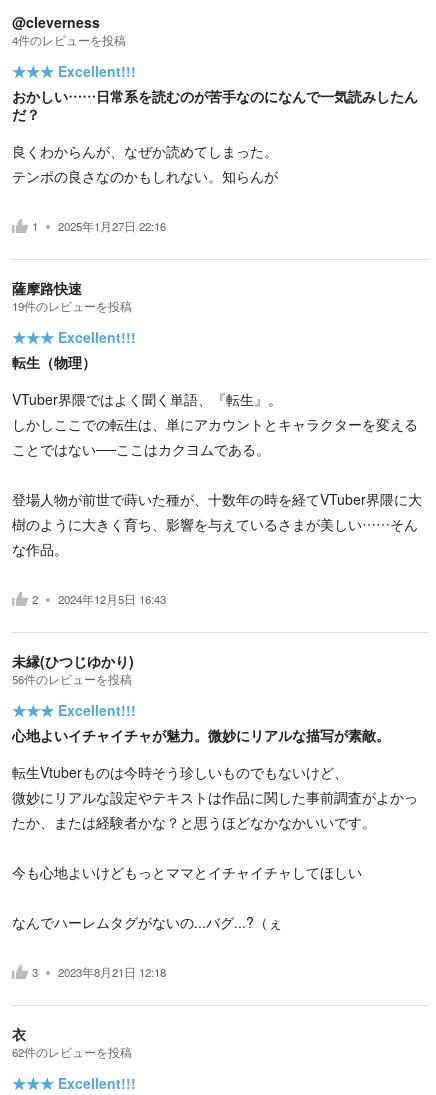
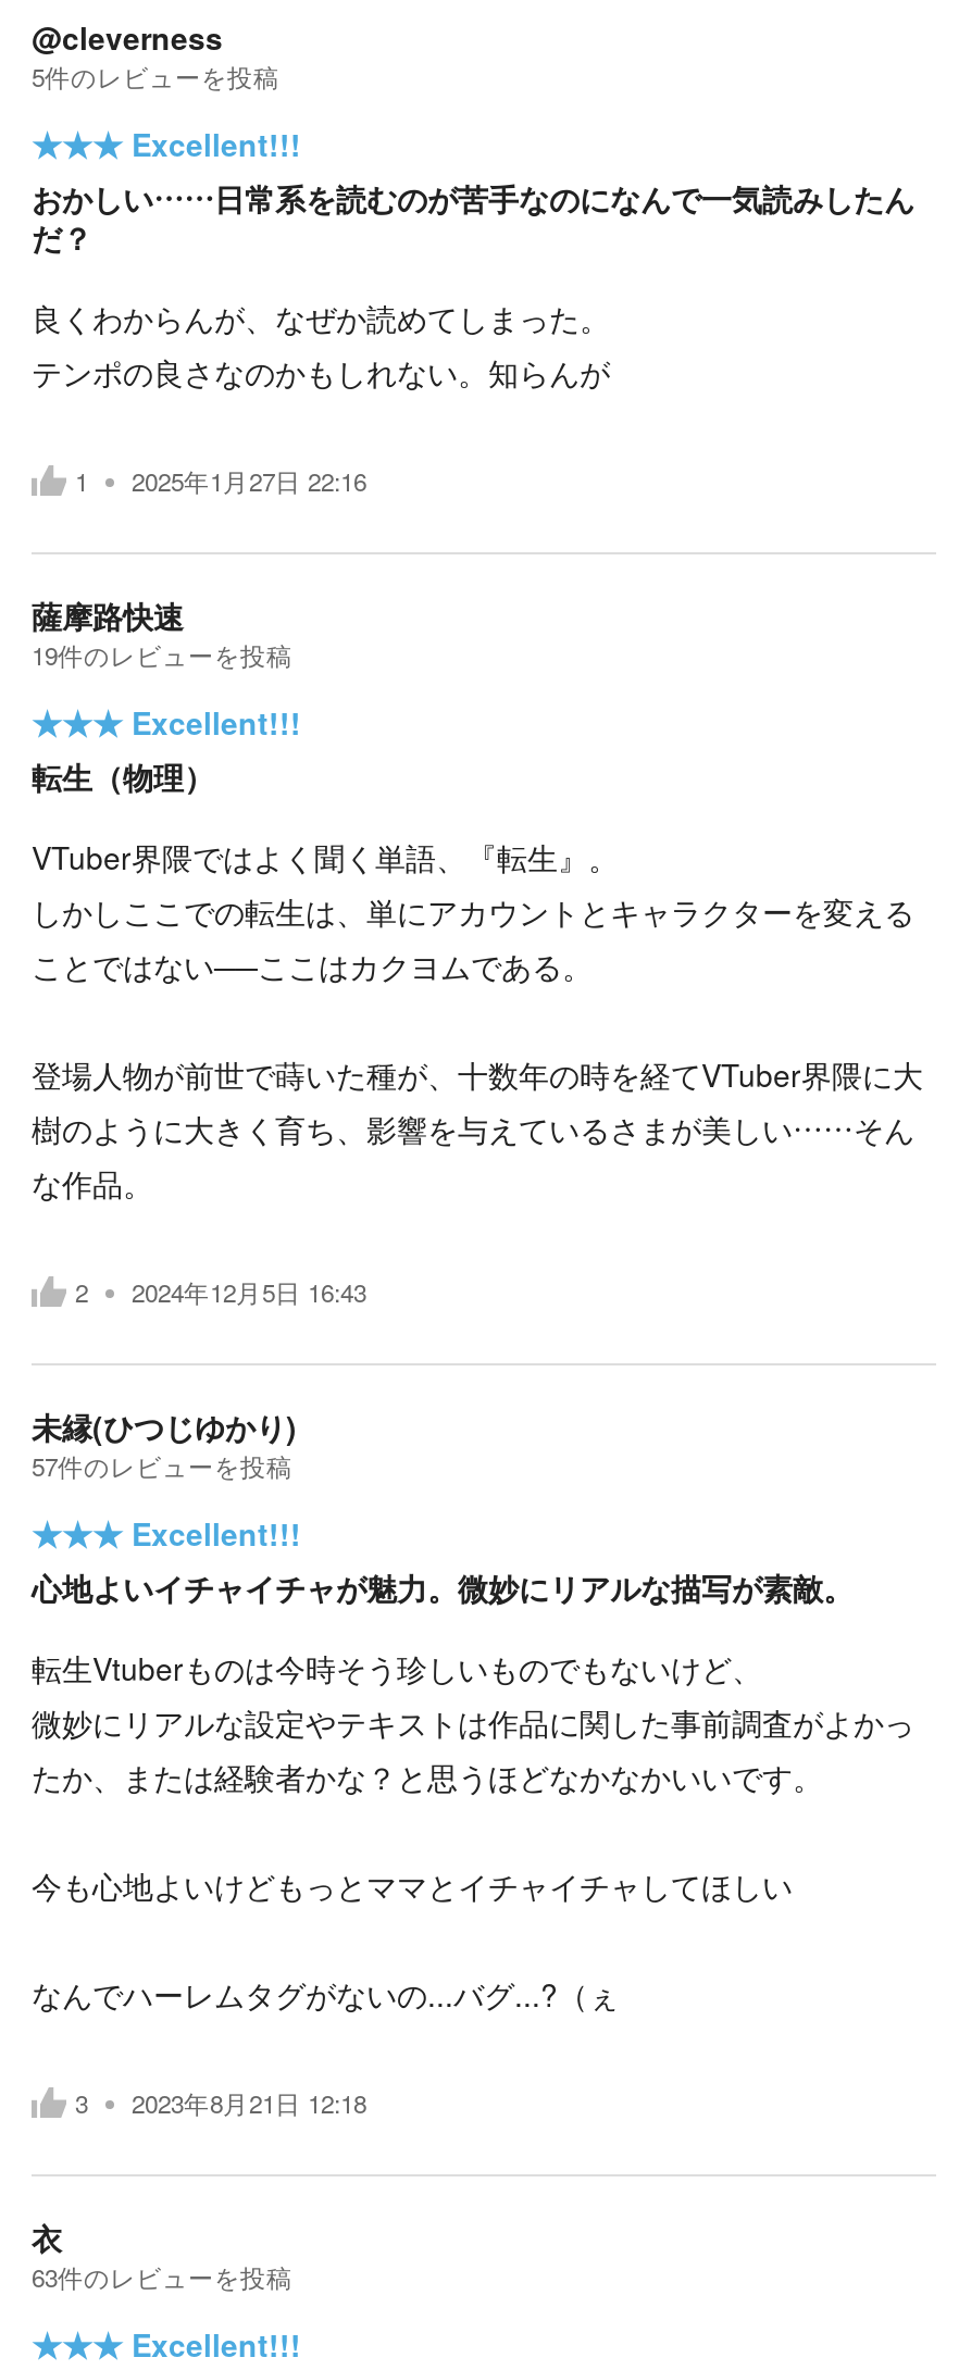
- 4件のレビューを投稿
+ 5件のレビューを投稿

- 56件のレビューを投稿
+ 57件のレビューを投稿

- 62件のレビューを投稿
+ 63件のレビューを投稿
